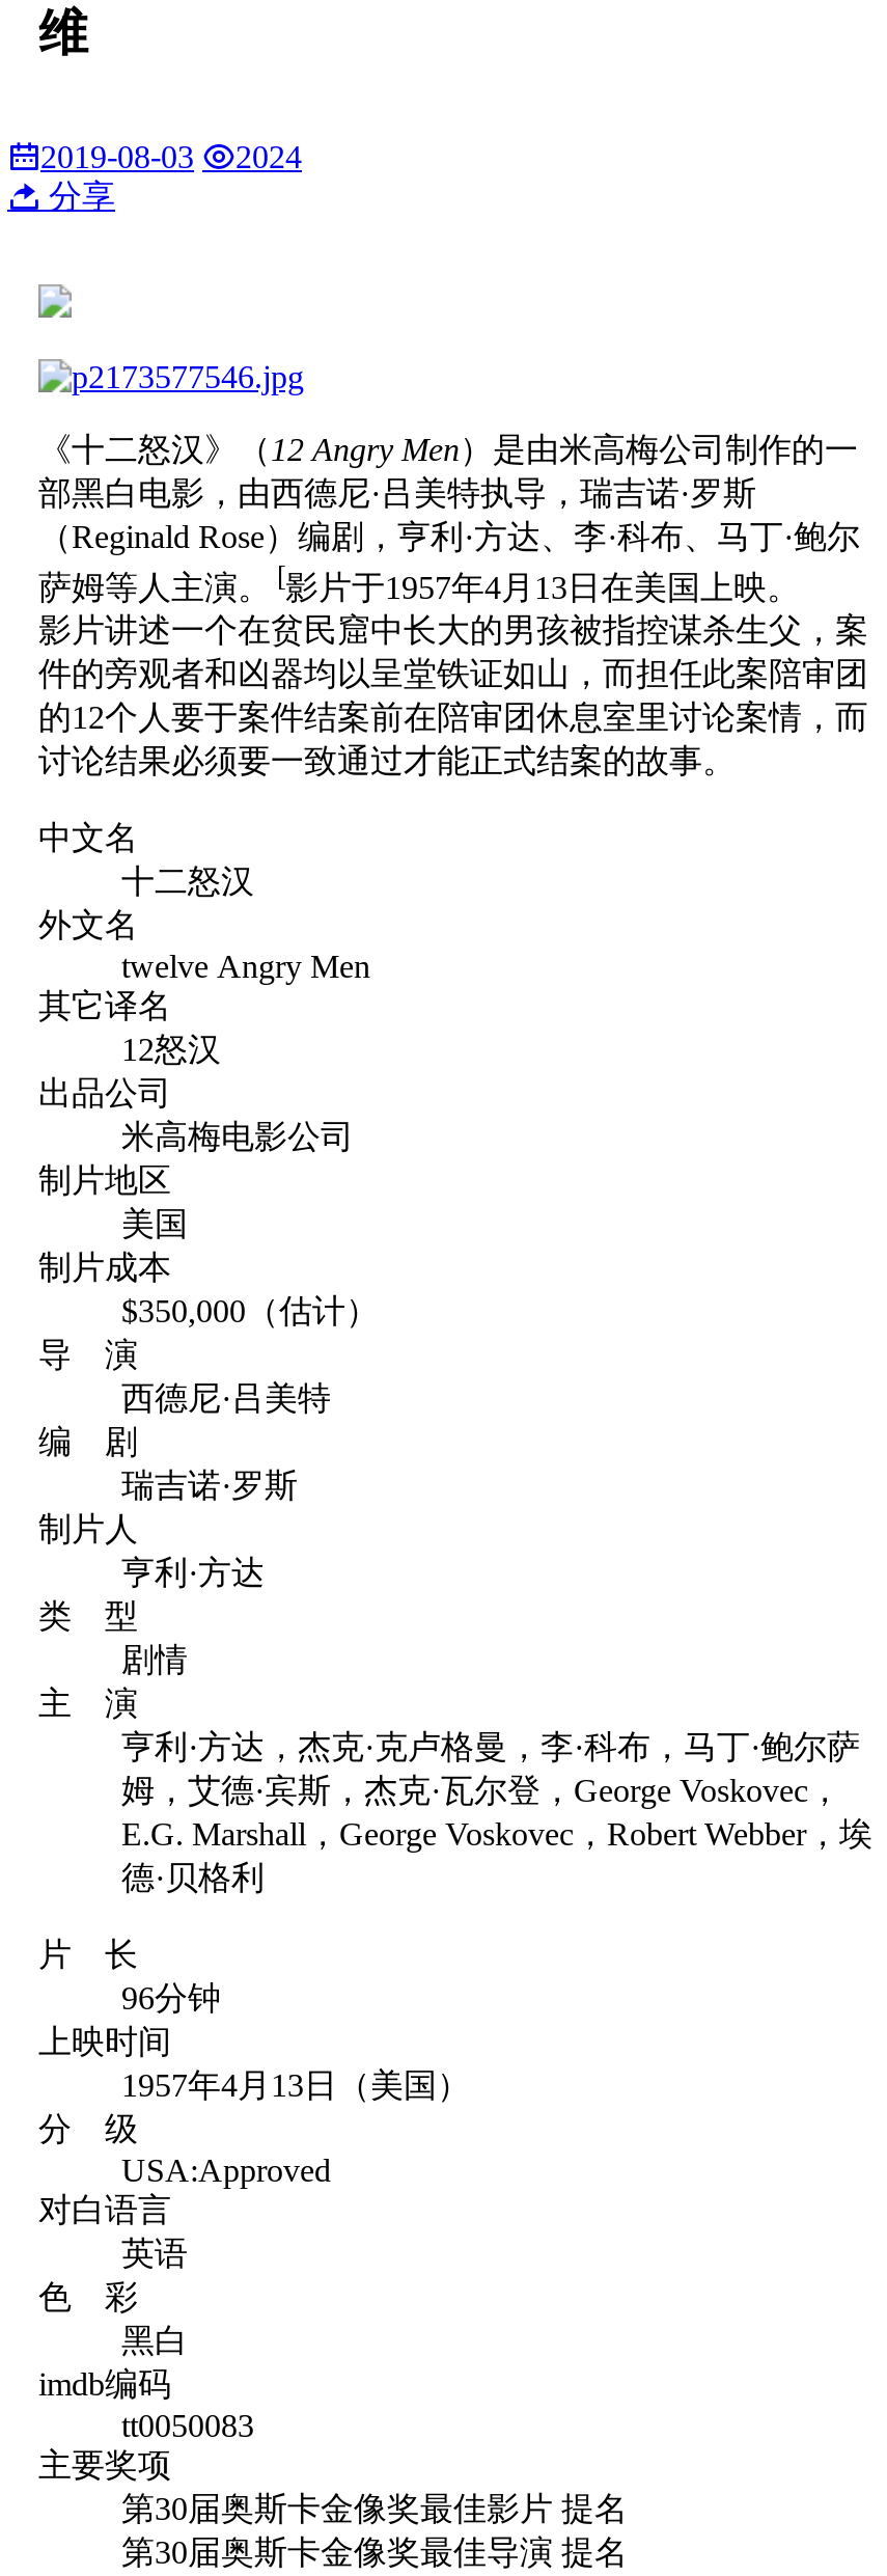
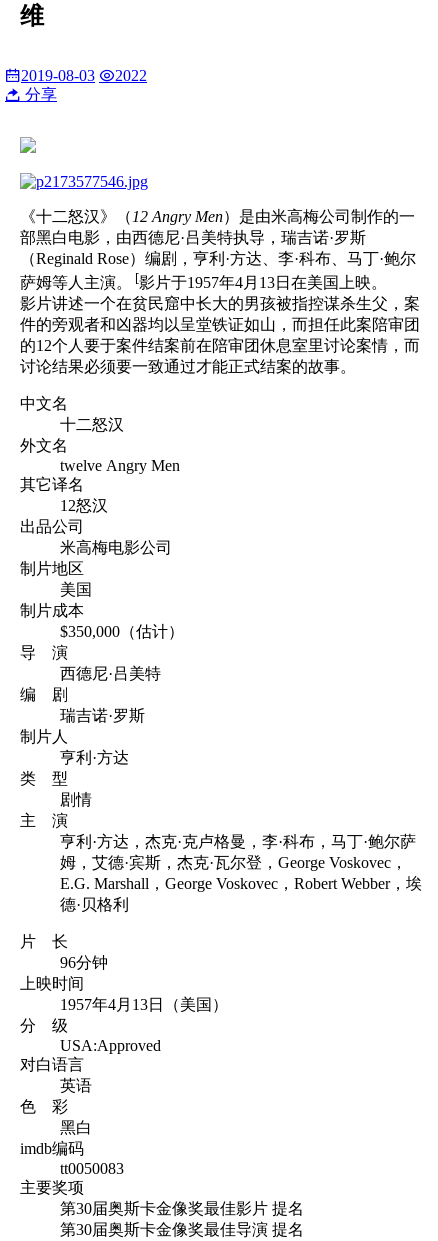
- 2019-08-03 2024
+ 2019-08-03 2022
